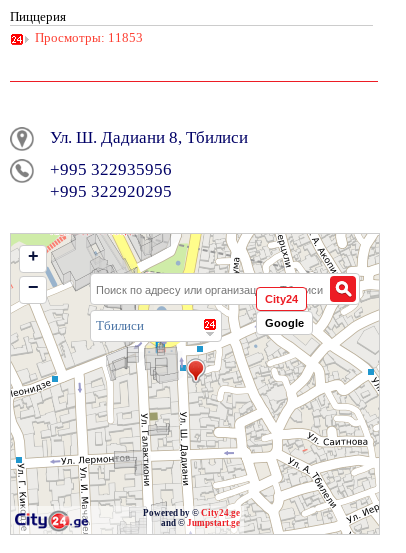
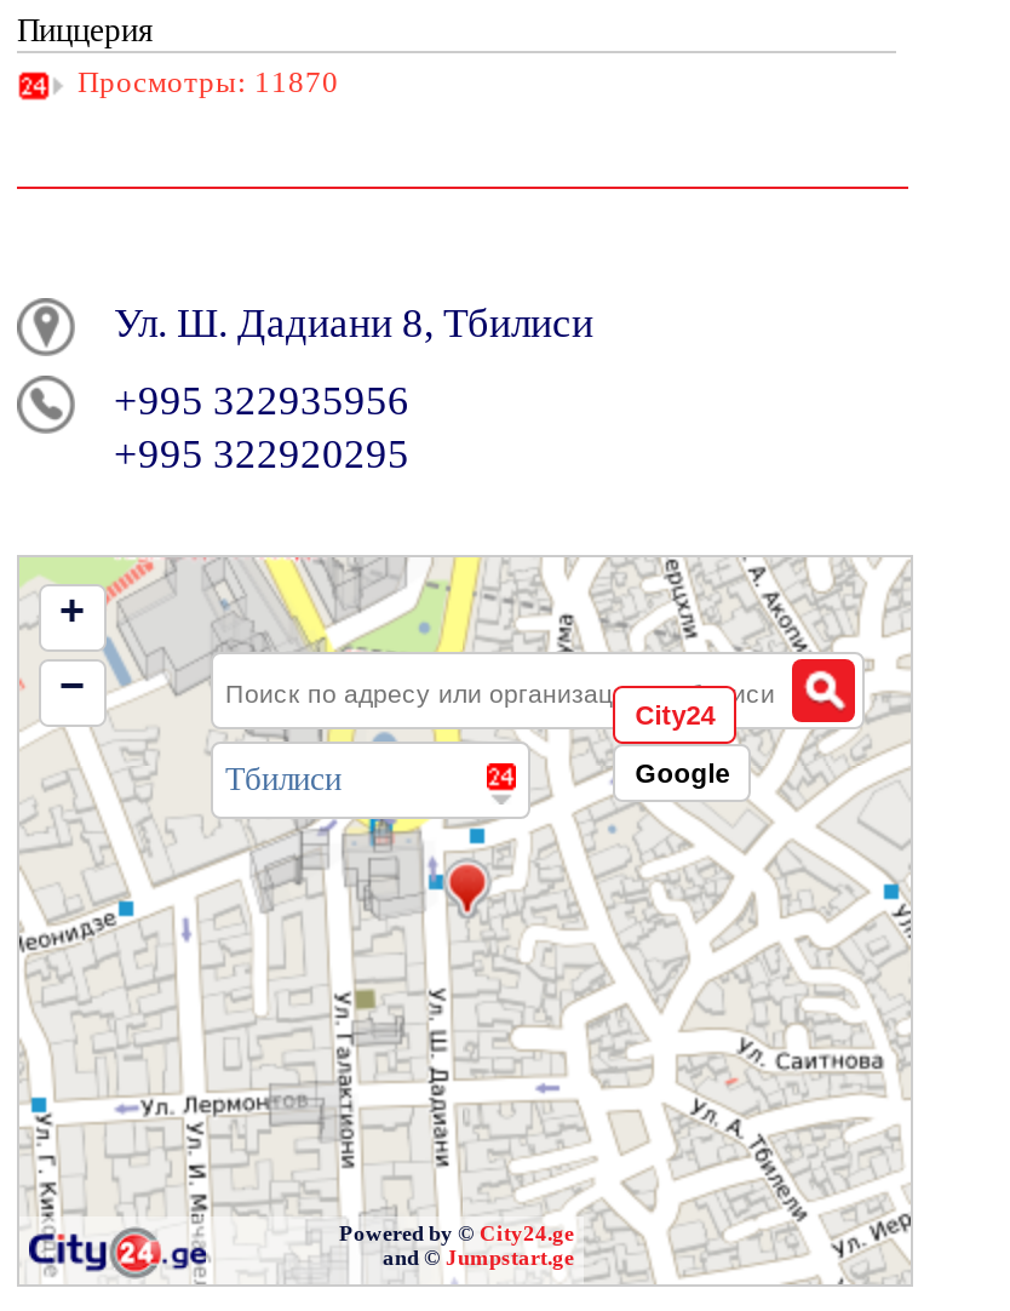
- Просмотры: 11853
+ Просмотры: 11870
